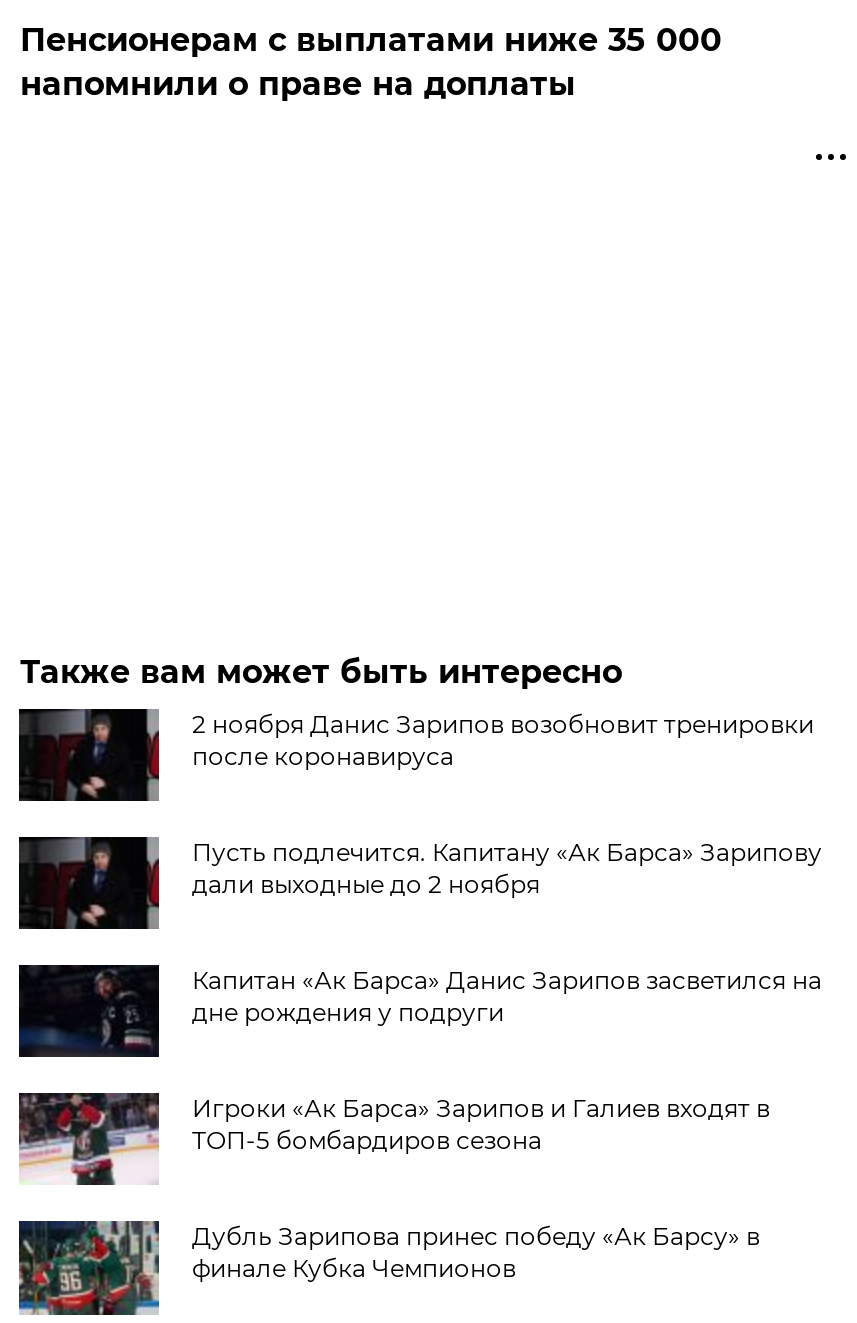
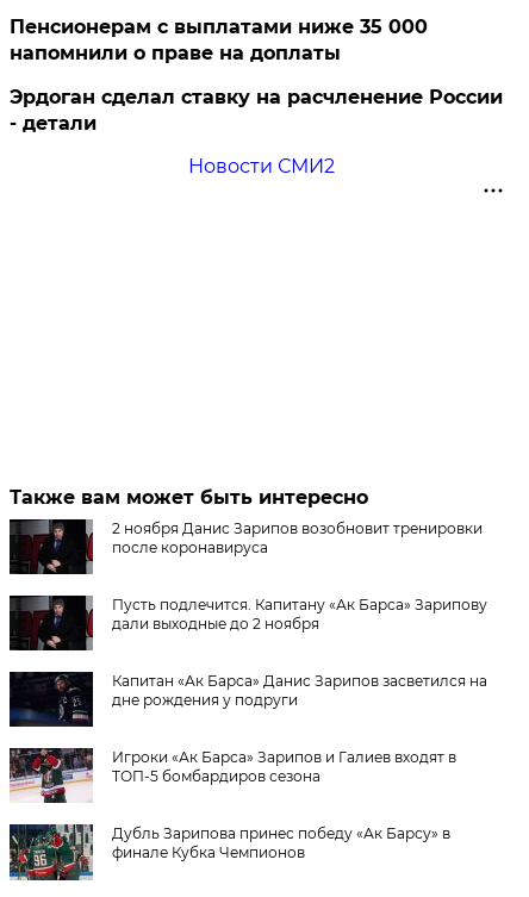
+ Эрдоган сделал ставку на расчленение России
+ - детали
+ Новости СМИ2
